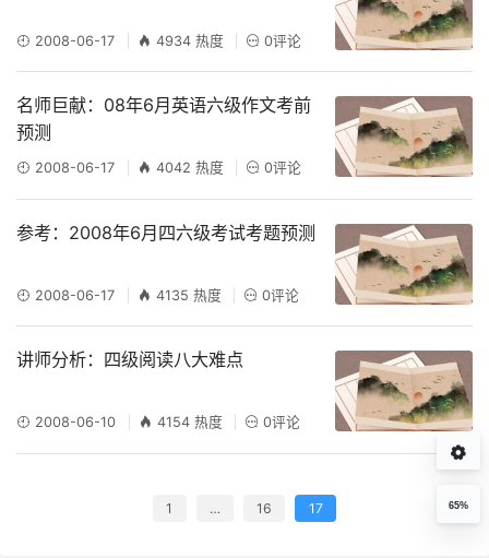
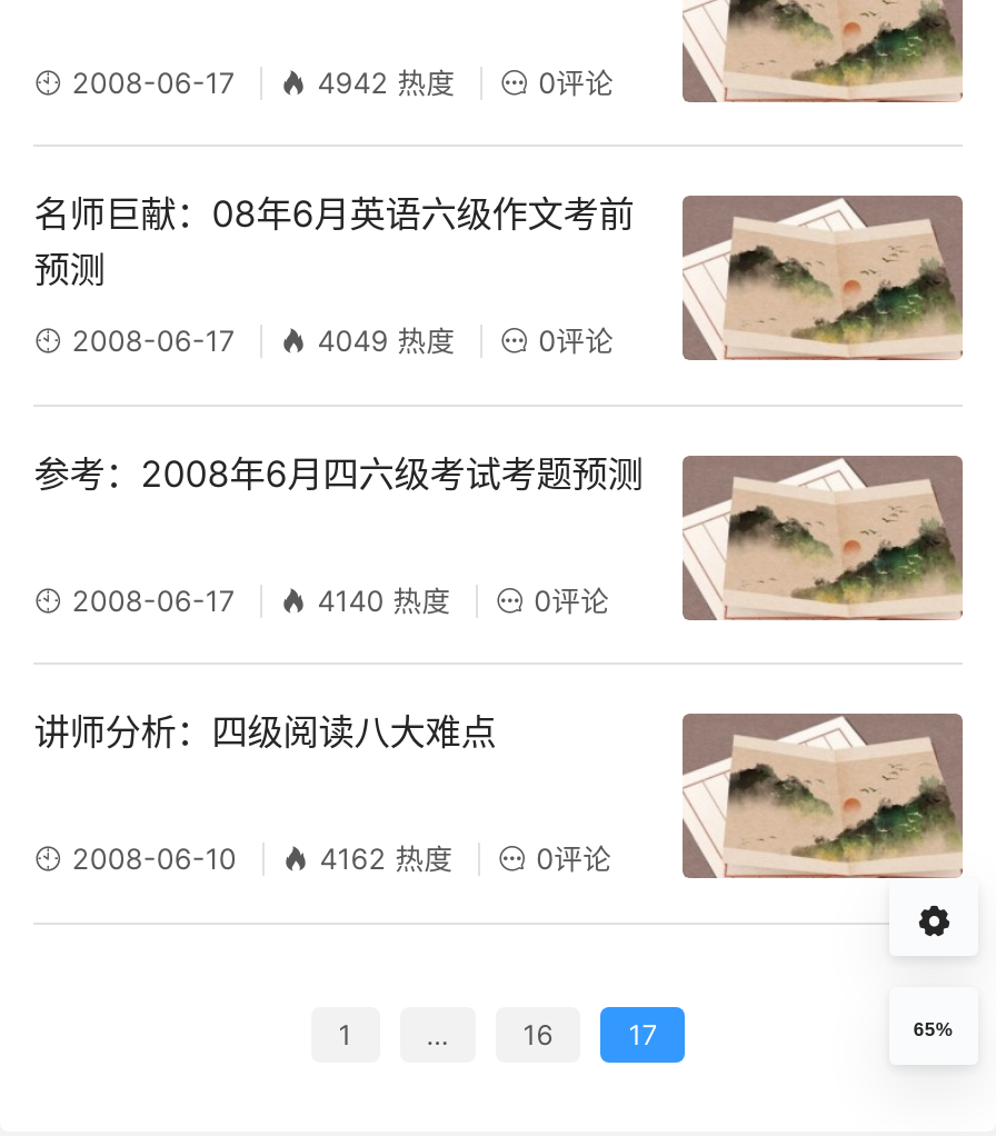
- 4934 热度
+ 4942 热度

- 4042 热度
+ 4049 热度

- 4135 热度
+ 4140 热度

- 4154 热度
+ 4162 热度
